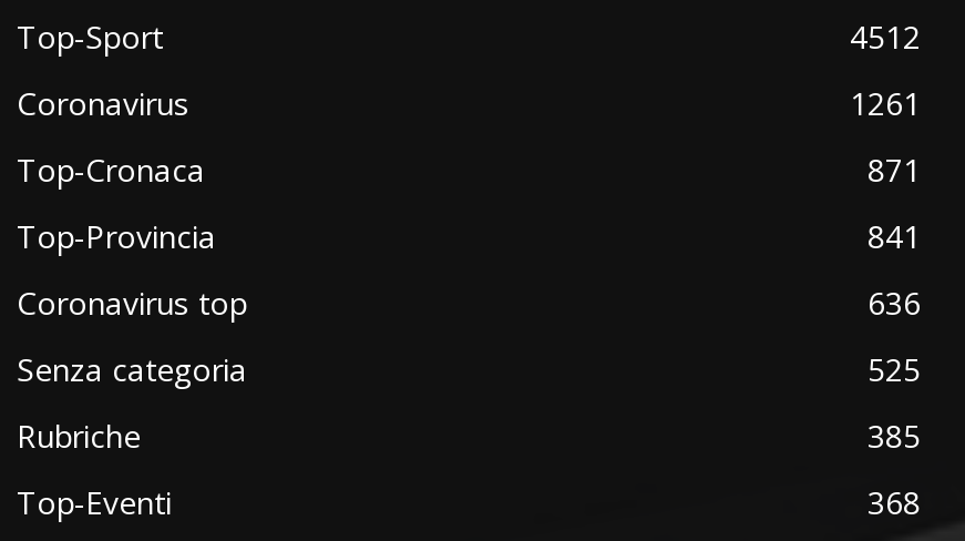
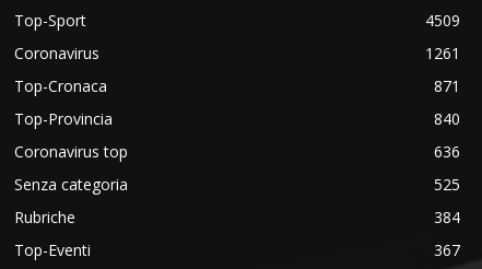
- 4512
+ 4509

- 841
+ 840

- 385
+ 384

- 368
+ 367
